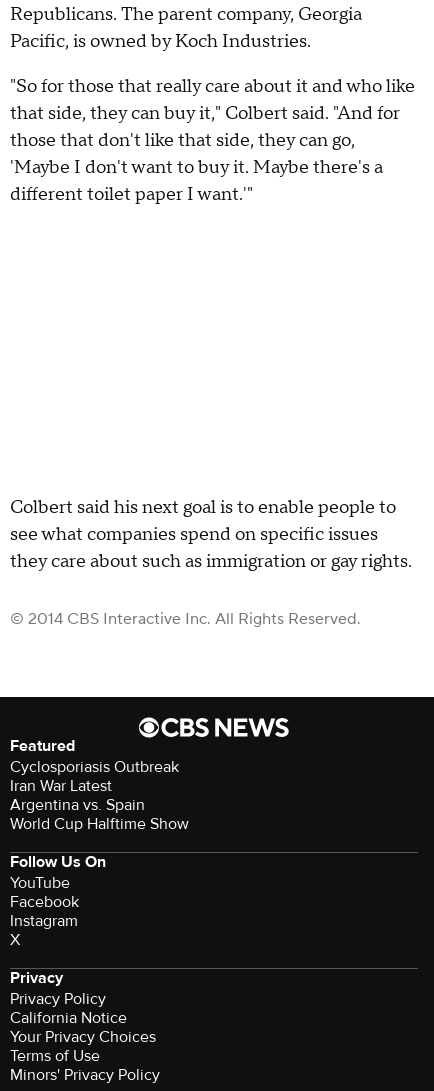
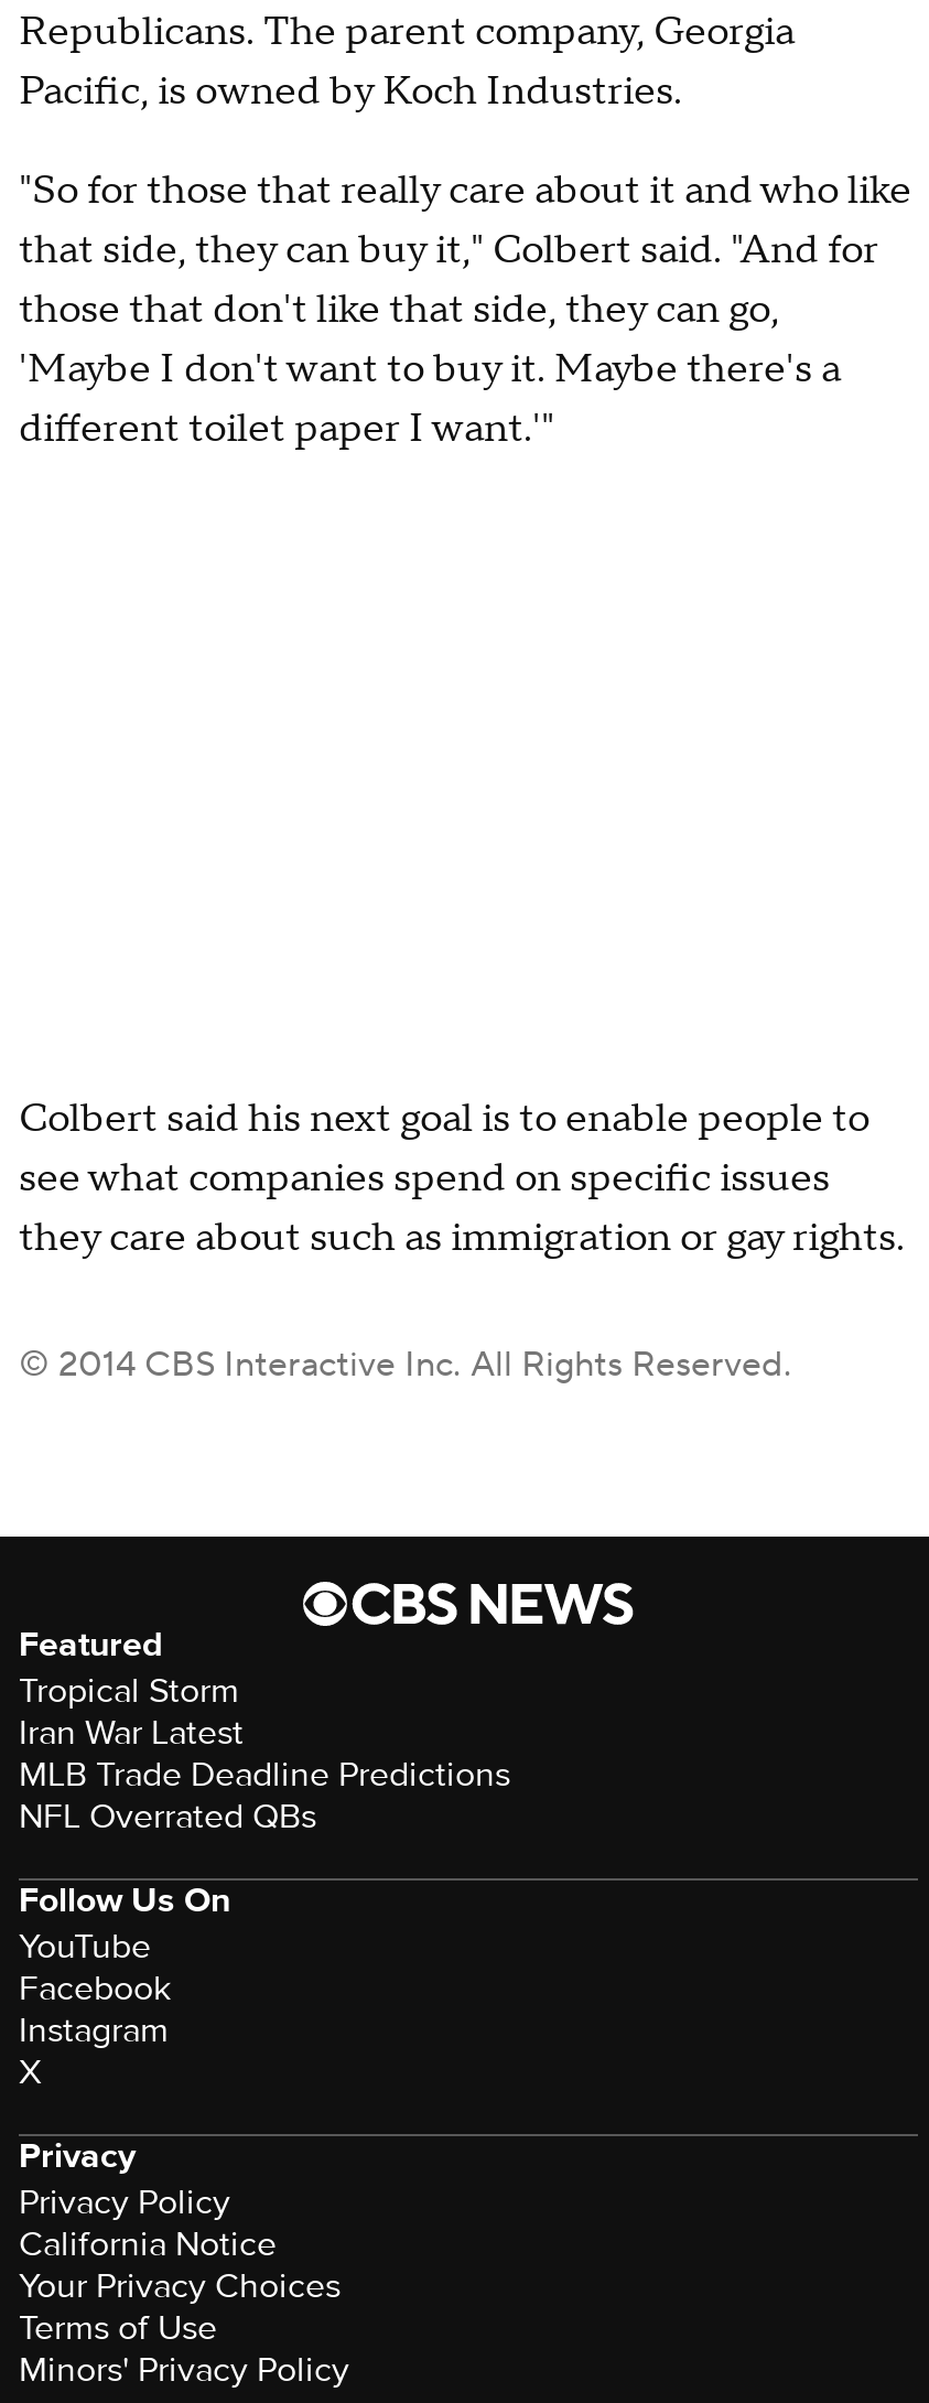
- Cyclosporiasis Outbreak
+ Tropical Storm

- Argentina vs. Spain
- World Cup Halftime Show
+ MLB Trade Deadline Predictions
+ NFL Overrated QBs
